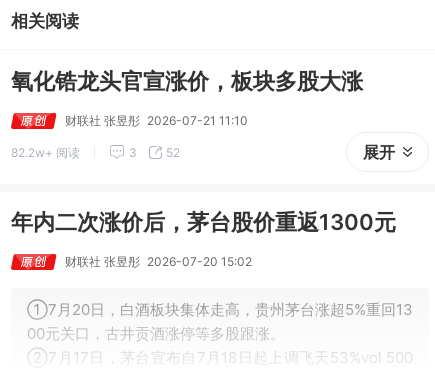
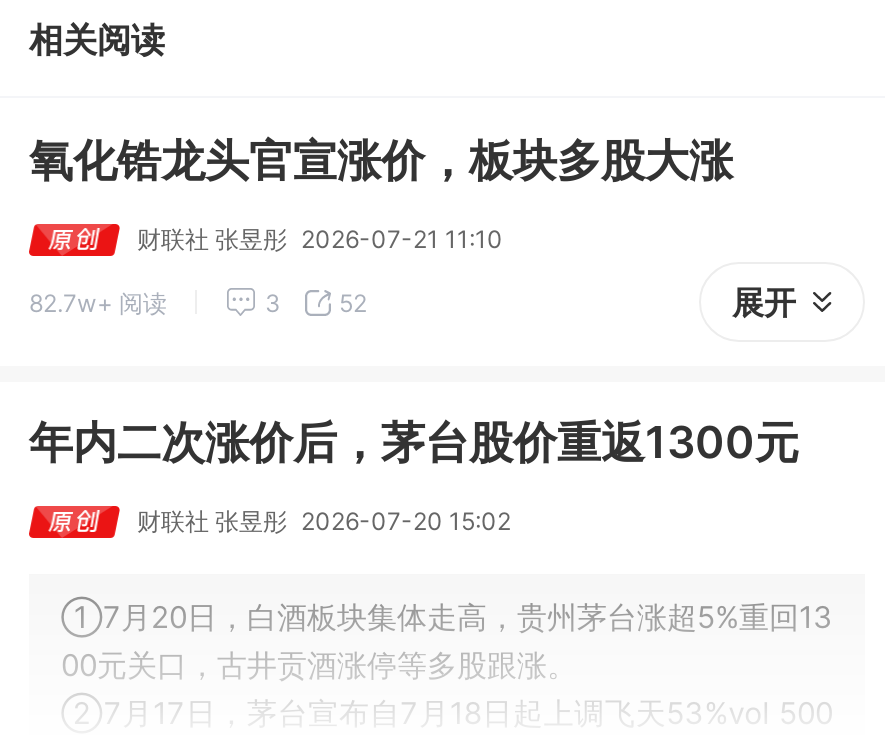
- 82.2w+ 阅读
+ 82.7w+ 阅读
